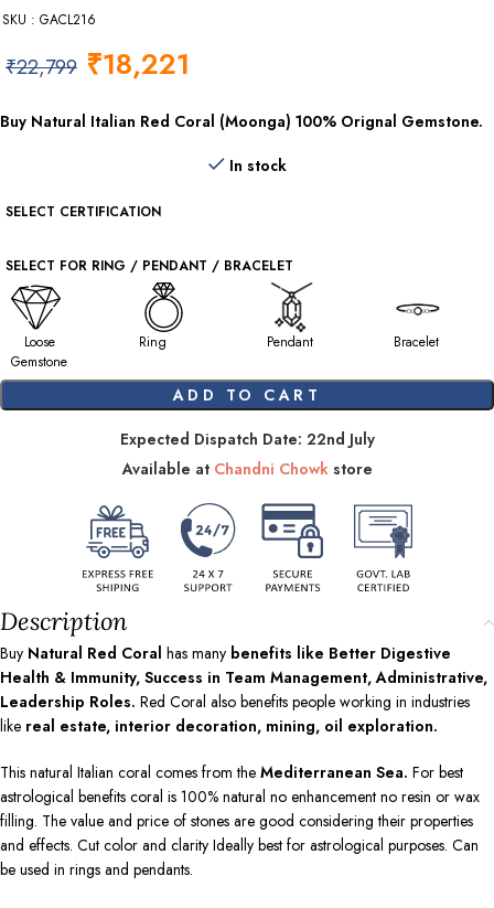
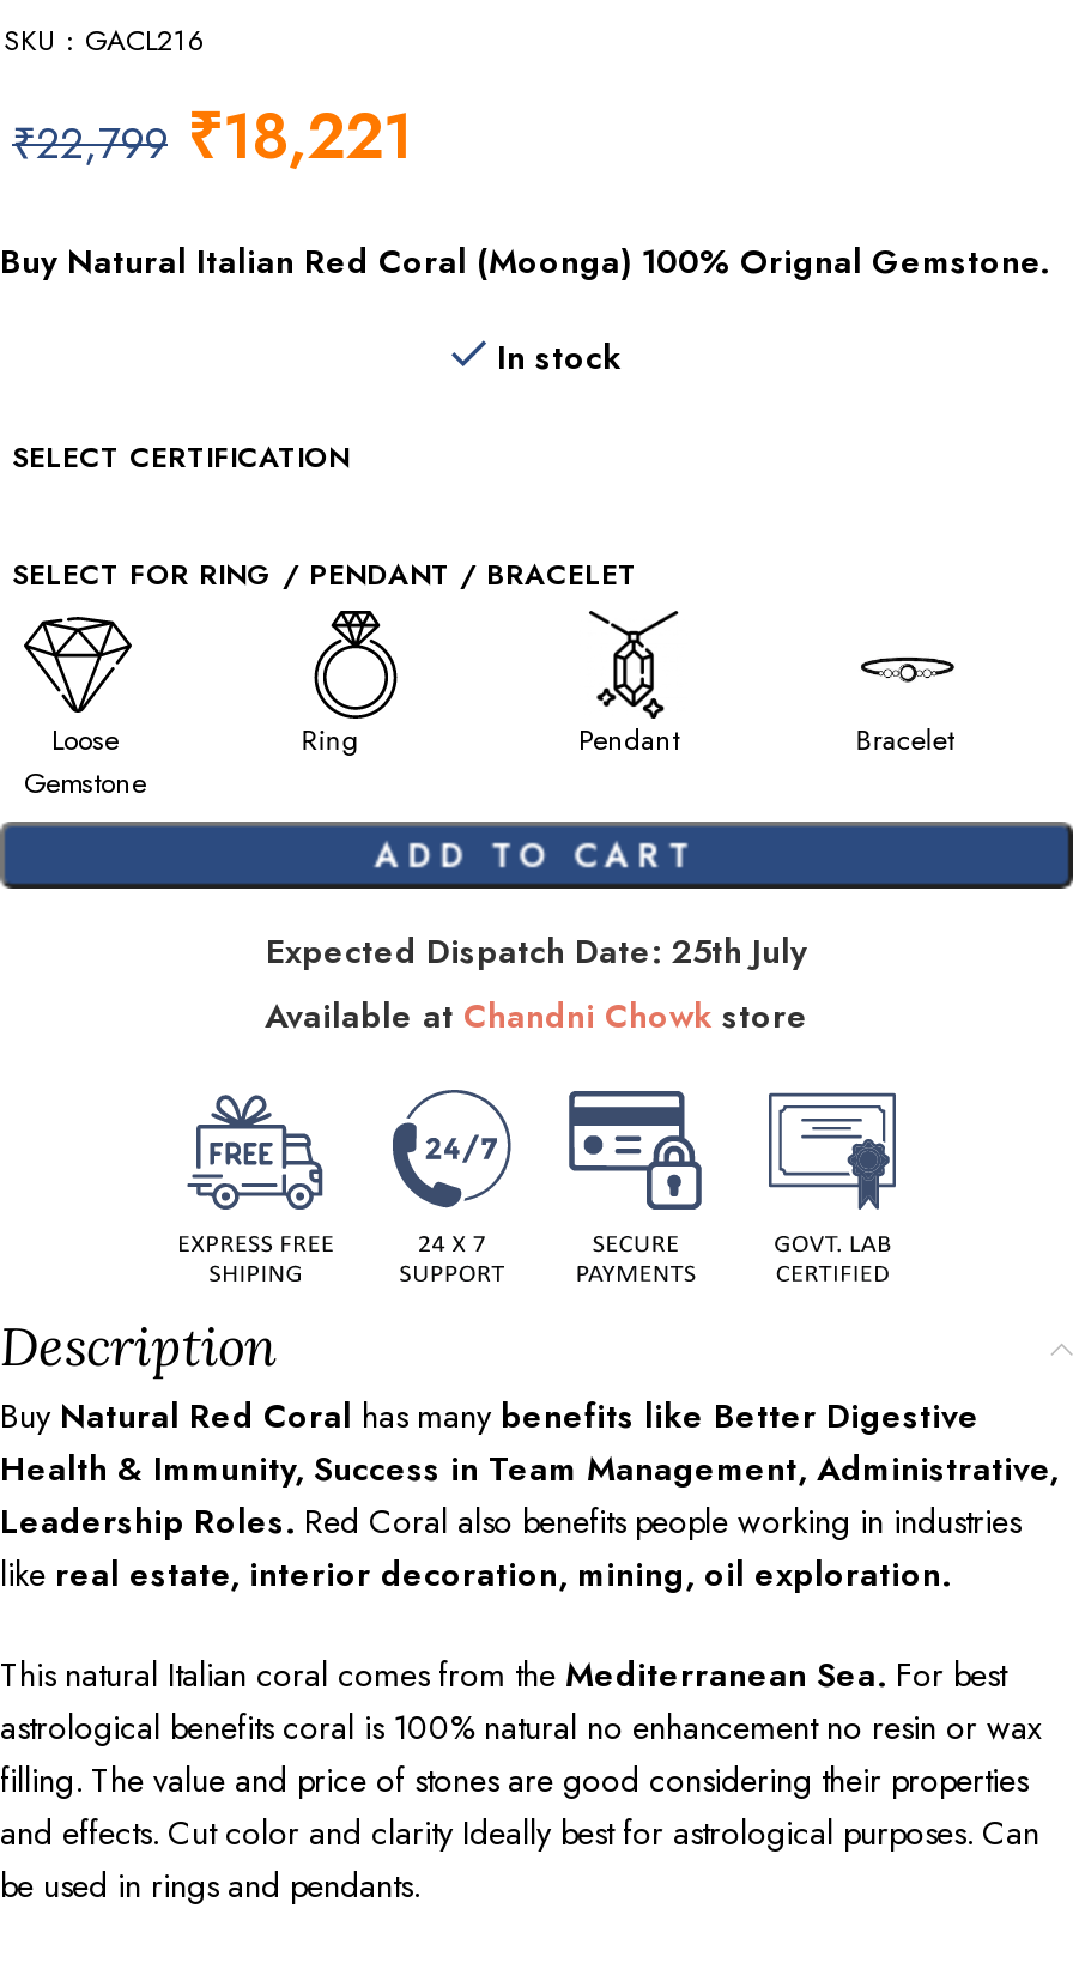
- Expected Dispatch Date: 22nd July
+ Expected Dispatch Date: 25th July
